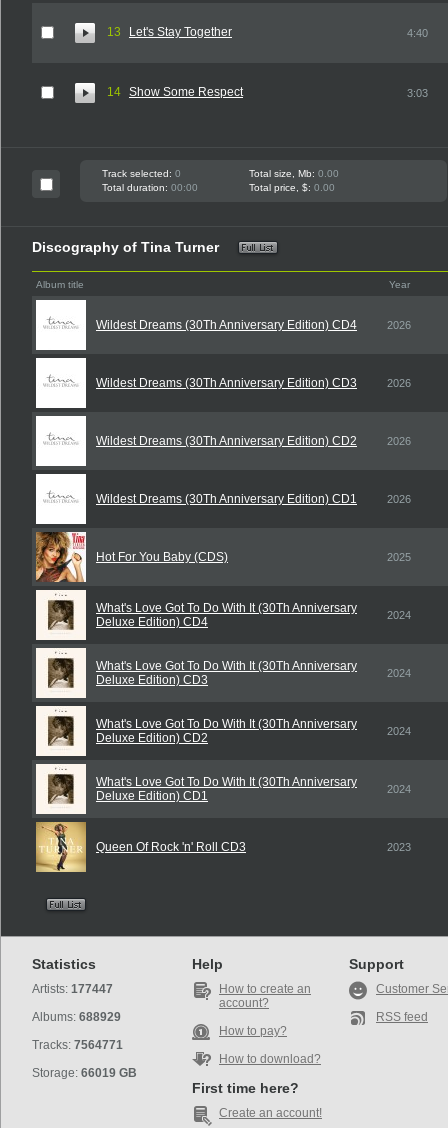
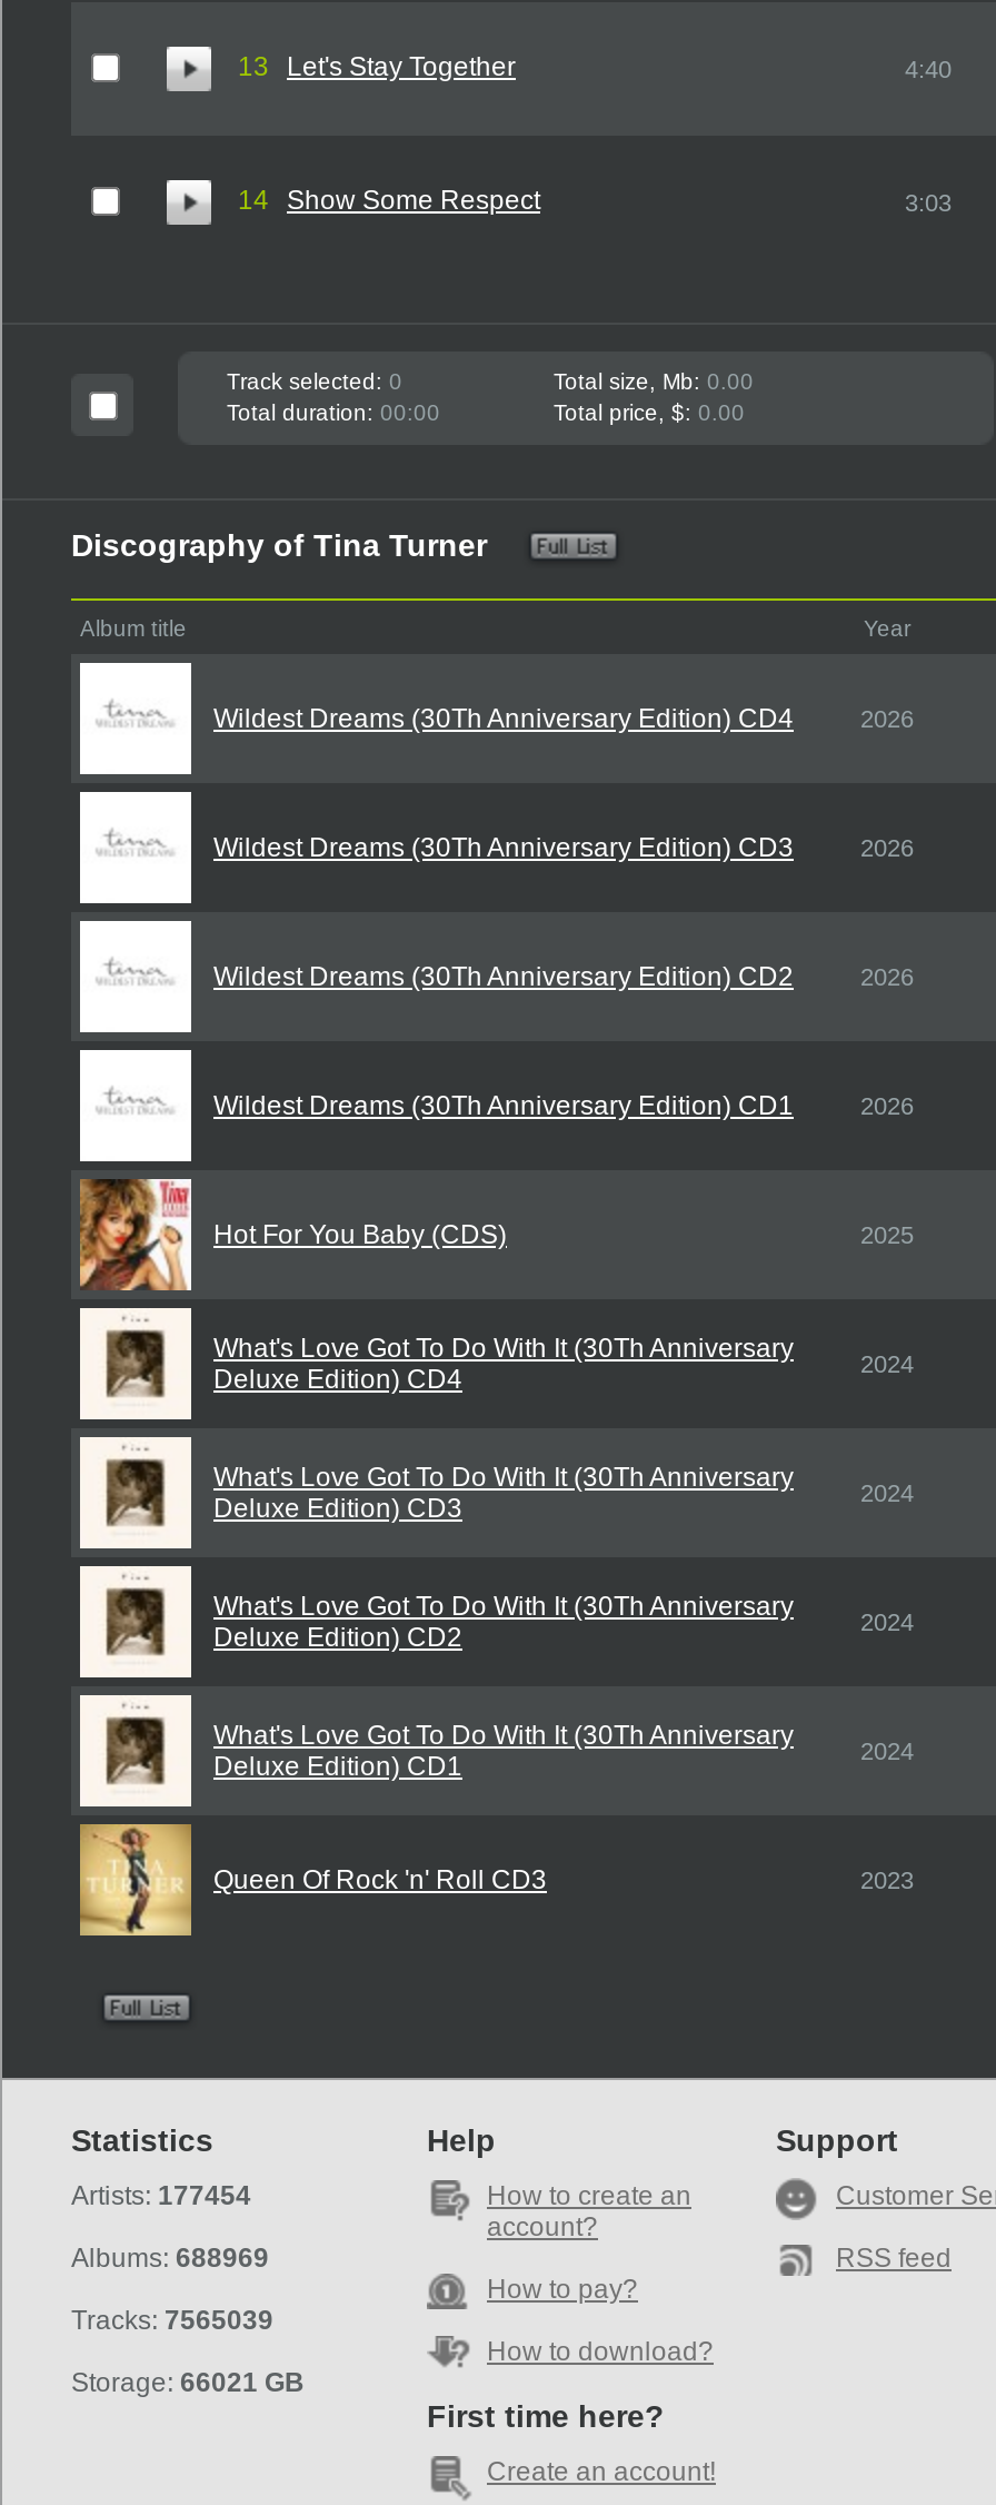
- Artists: 177447
+ Artists: 177454

- Albums: 688929
+ Albums: 688969

- Tracks: 7564771
+ Tracks: 7565039

- Storage: 66019 GB
+ Storage: 66021 GB
